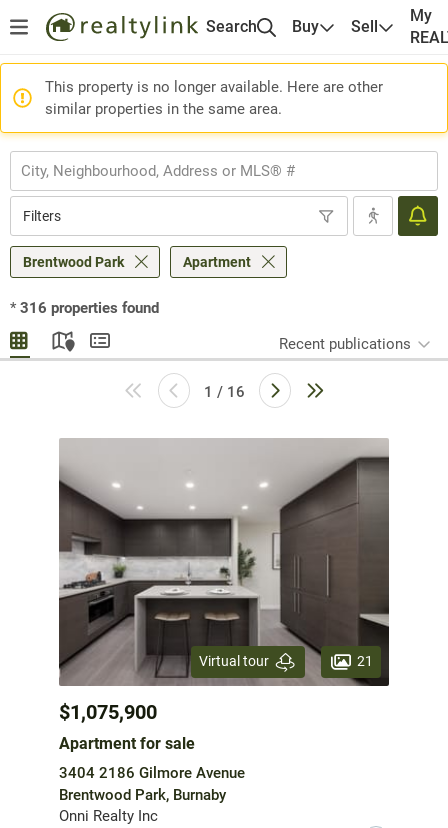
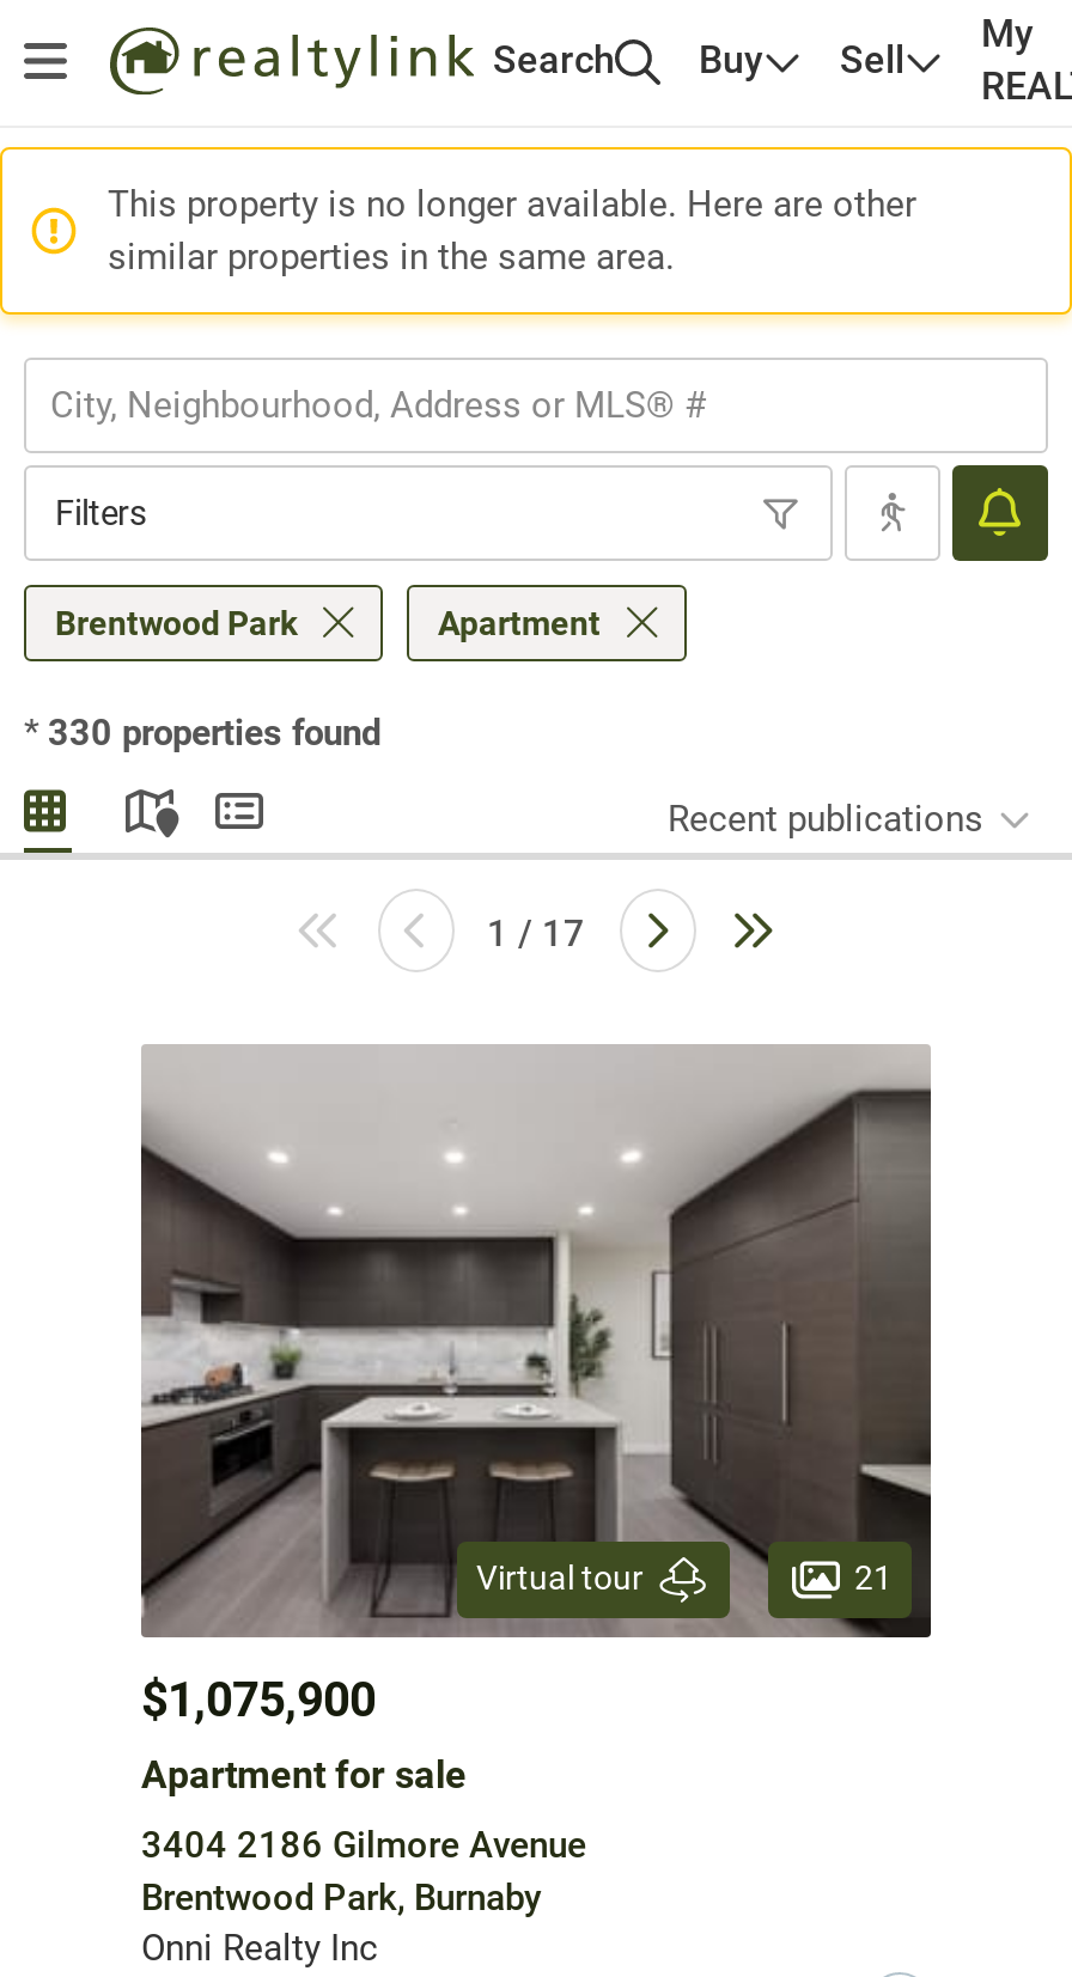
- * 316 properties found
+ * 330 properties found

- 1 / 16
+ 1 / 17
